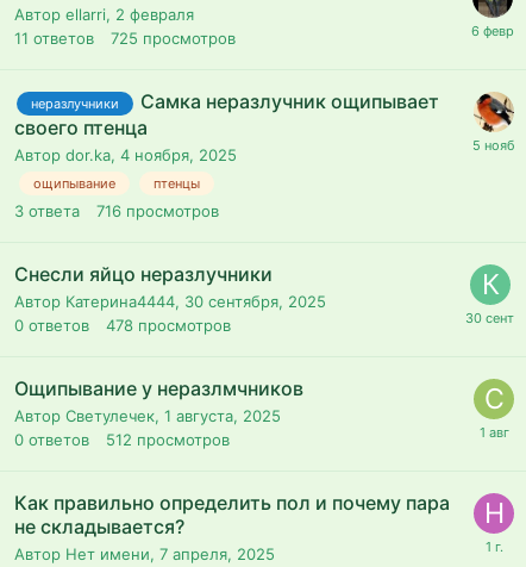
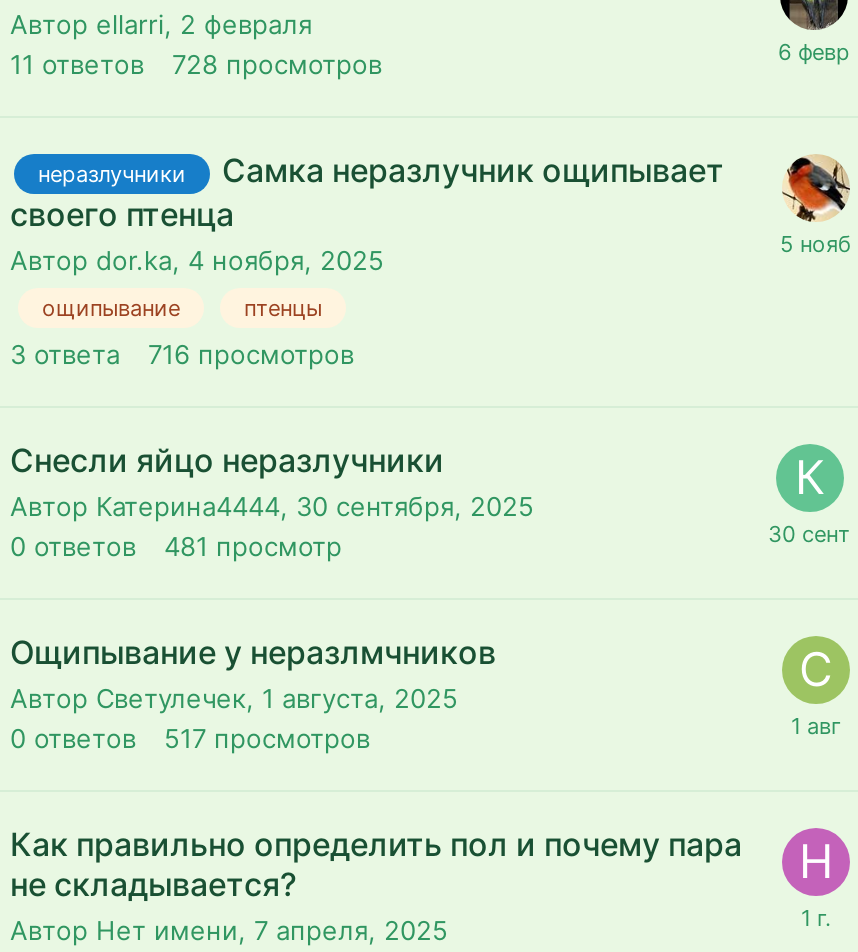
- 11 ответов 725 просмотров
+ 11 ответов 728 просмотров

- 0 ответов 478 просмотров
+ 0 ответов 481 просмотр

- 0 ответов 512 просмотров
+ 0 ответов 517 просмотров
